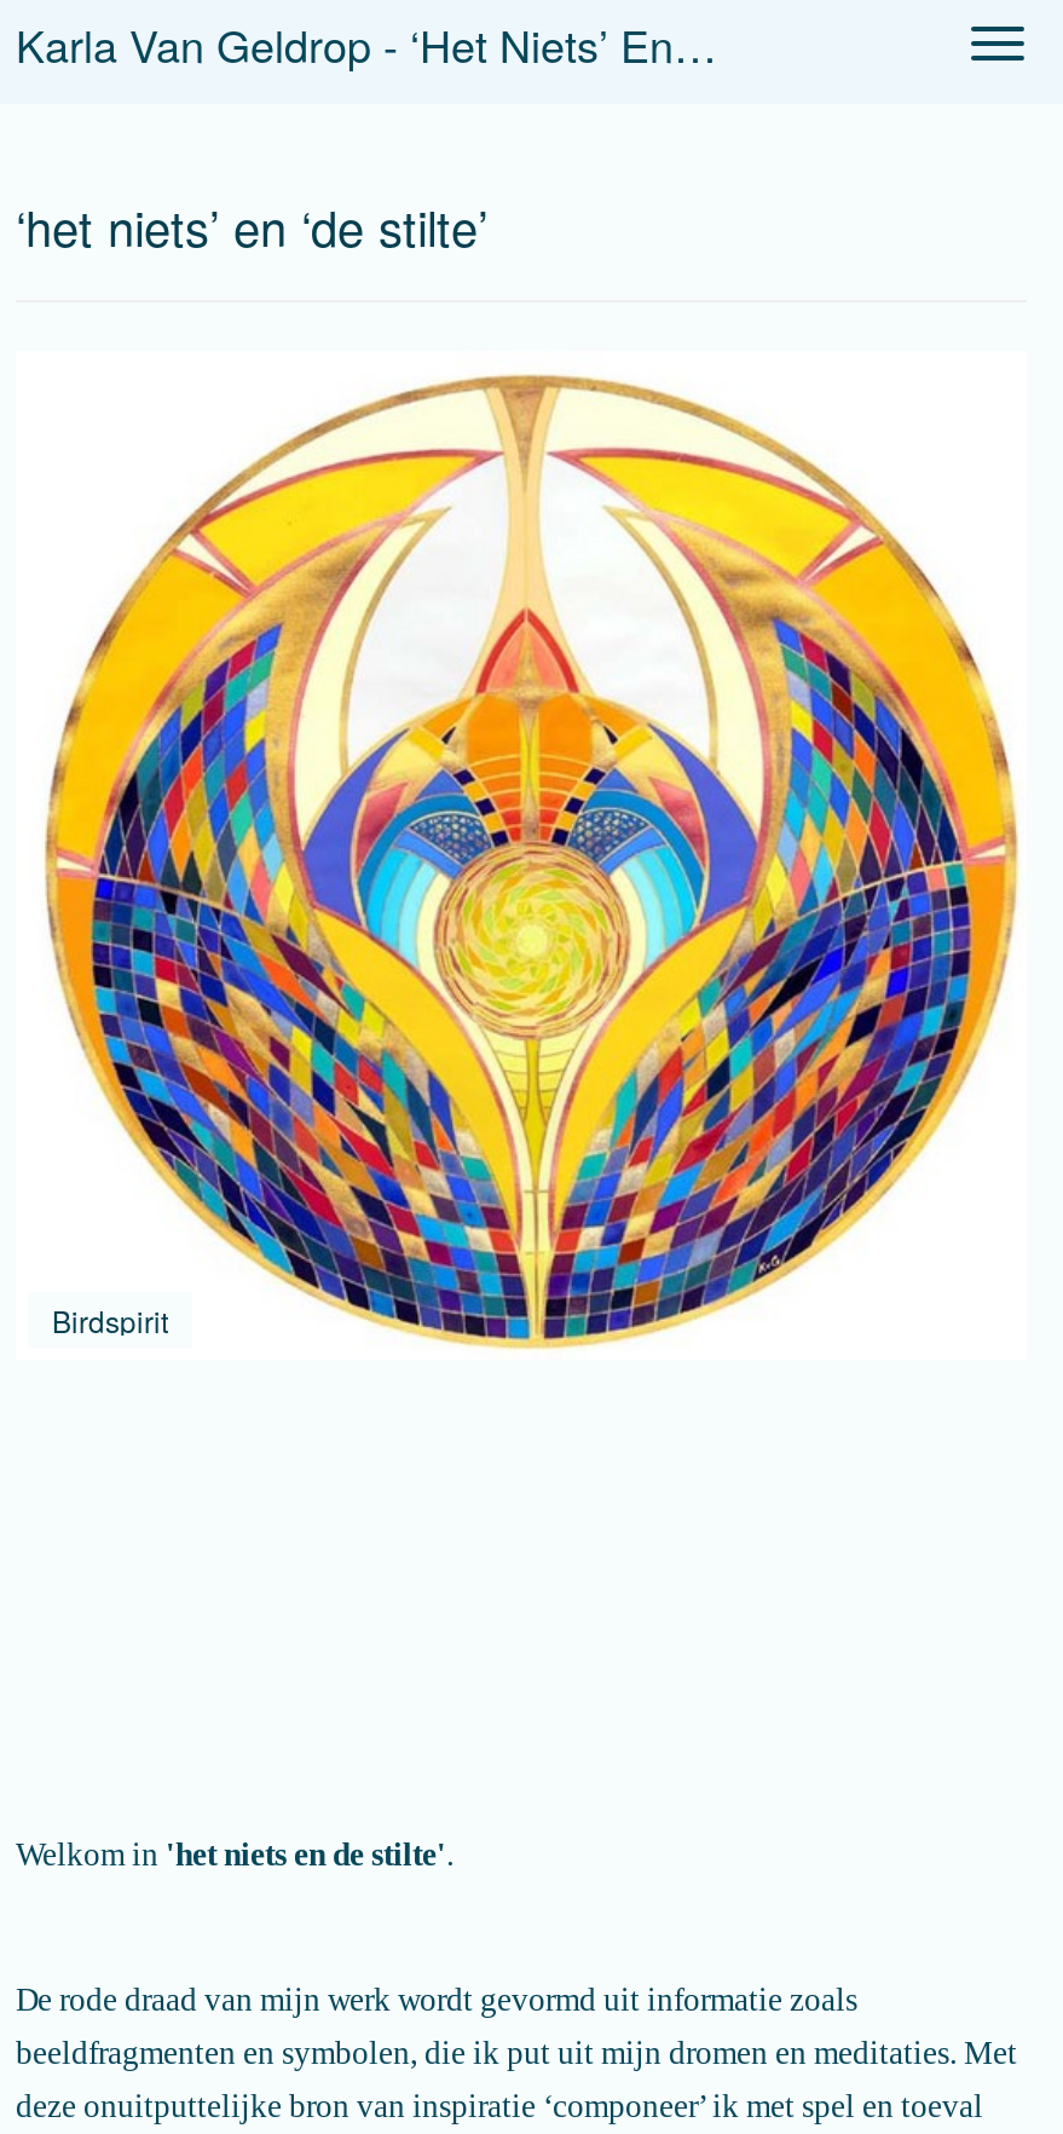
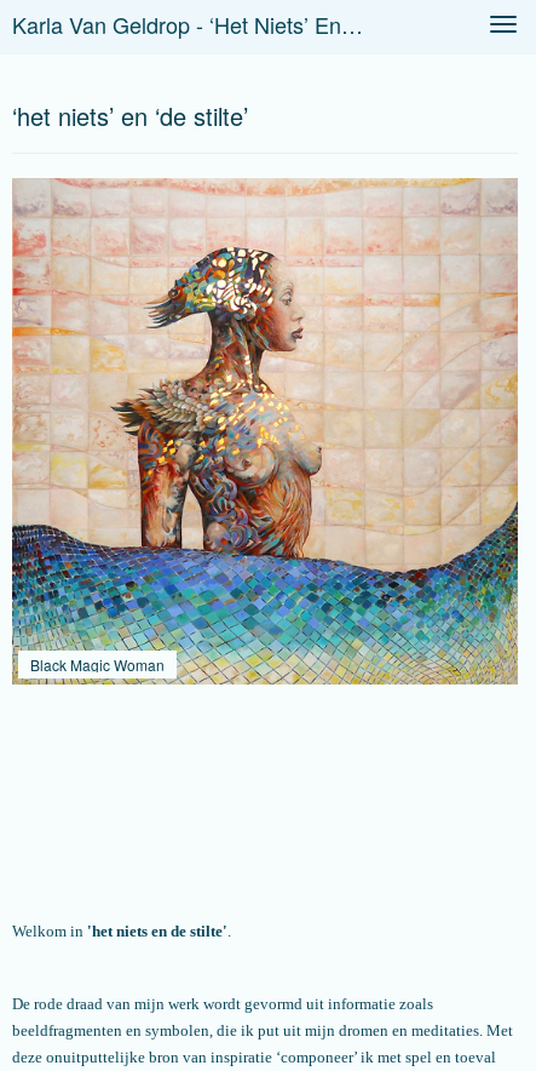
- [image]
- Birdspirit
+ [image]
+ Black Magic Woman
